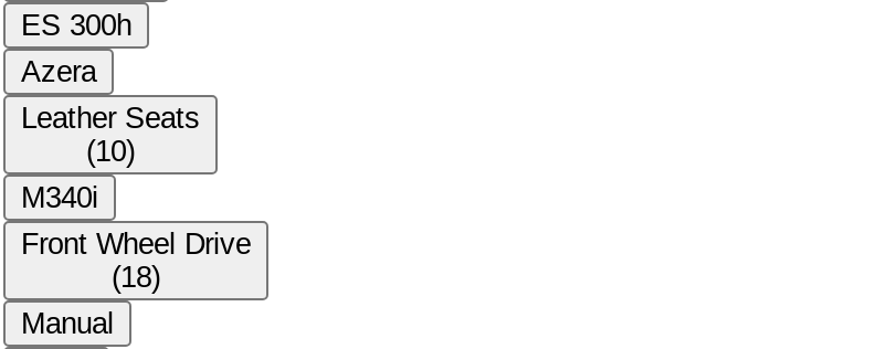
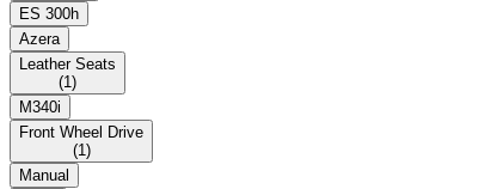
- (10)
+ (1)

- (18)
+ (1)
